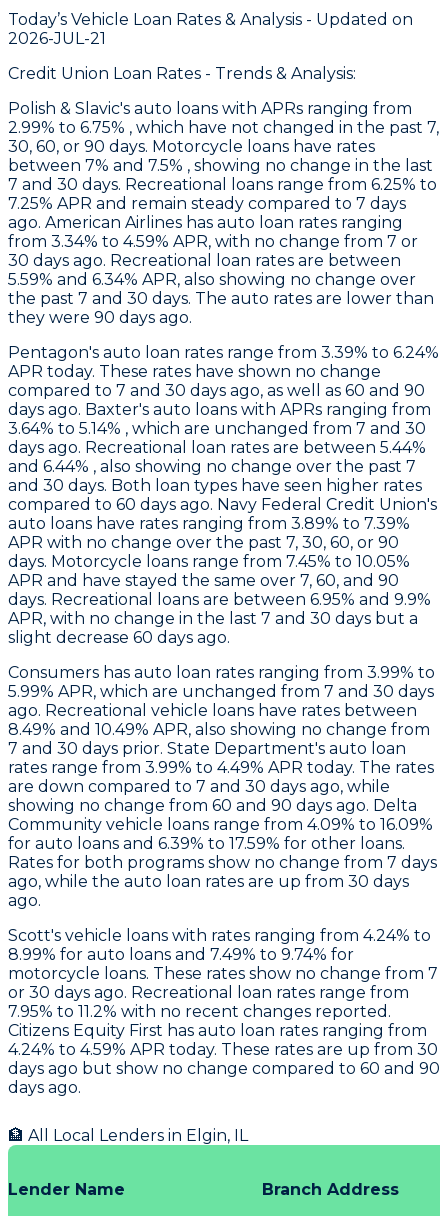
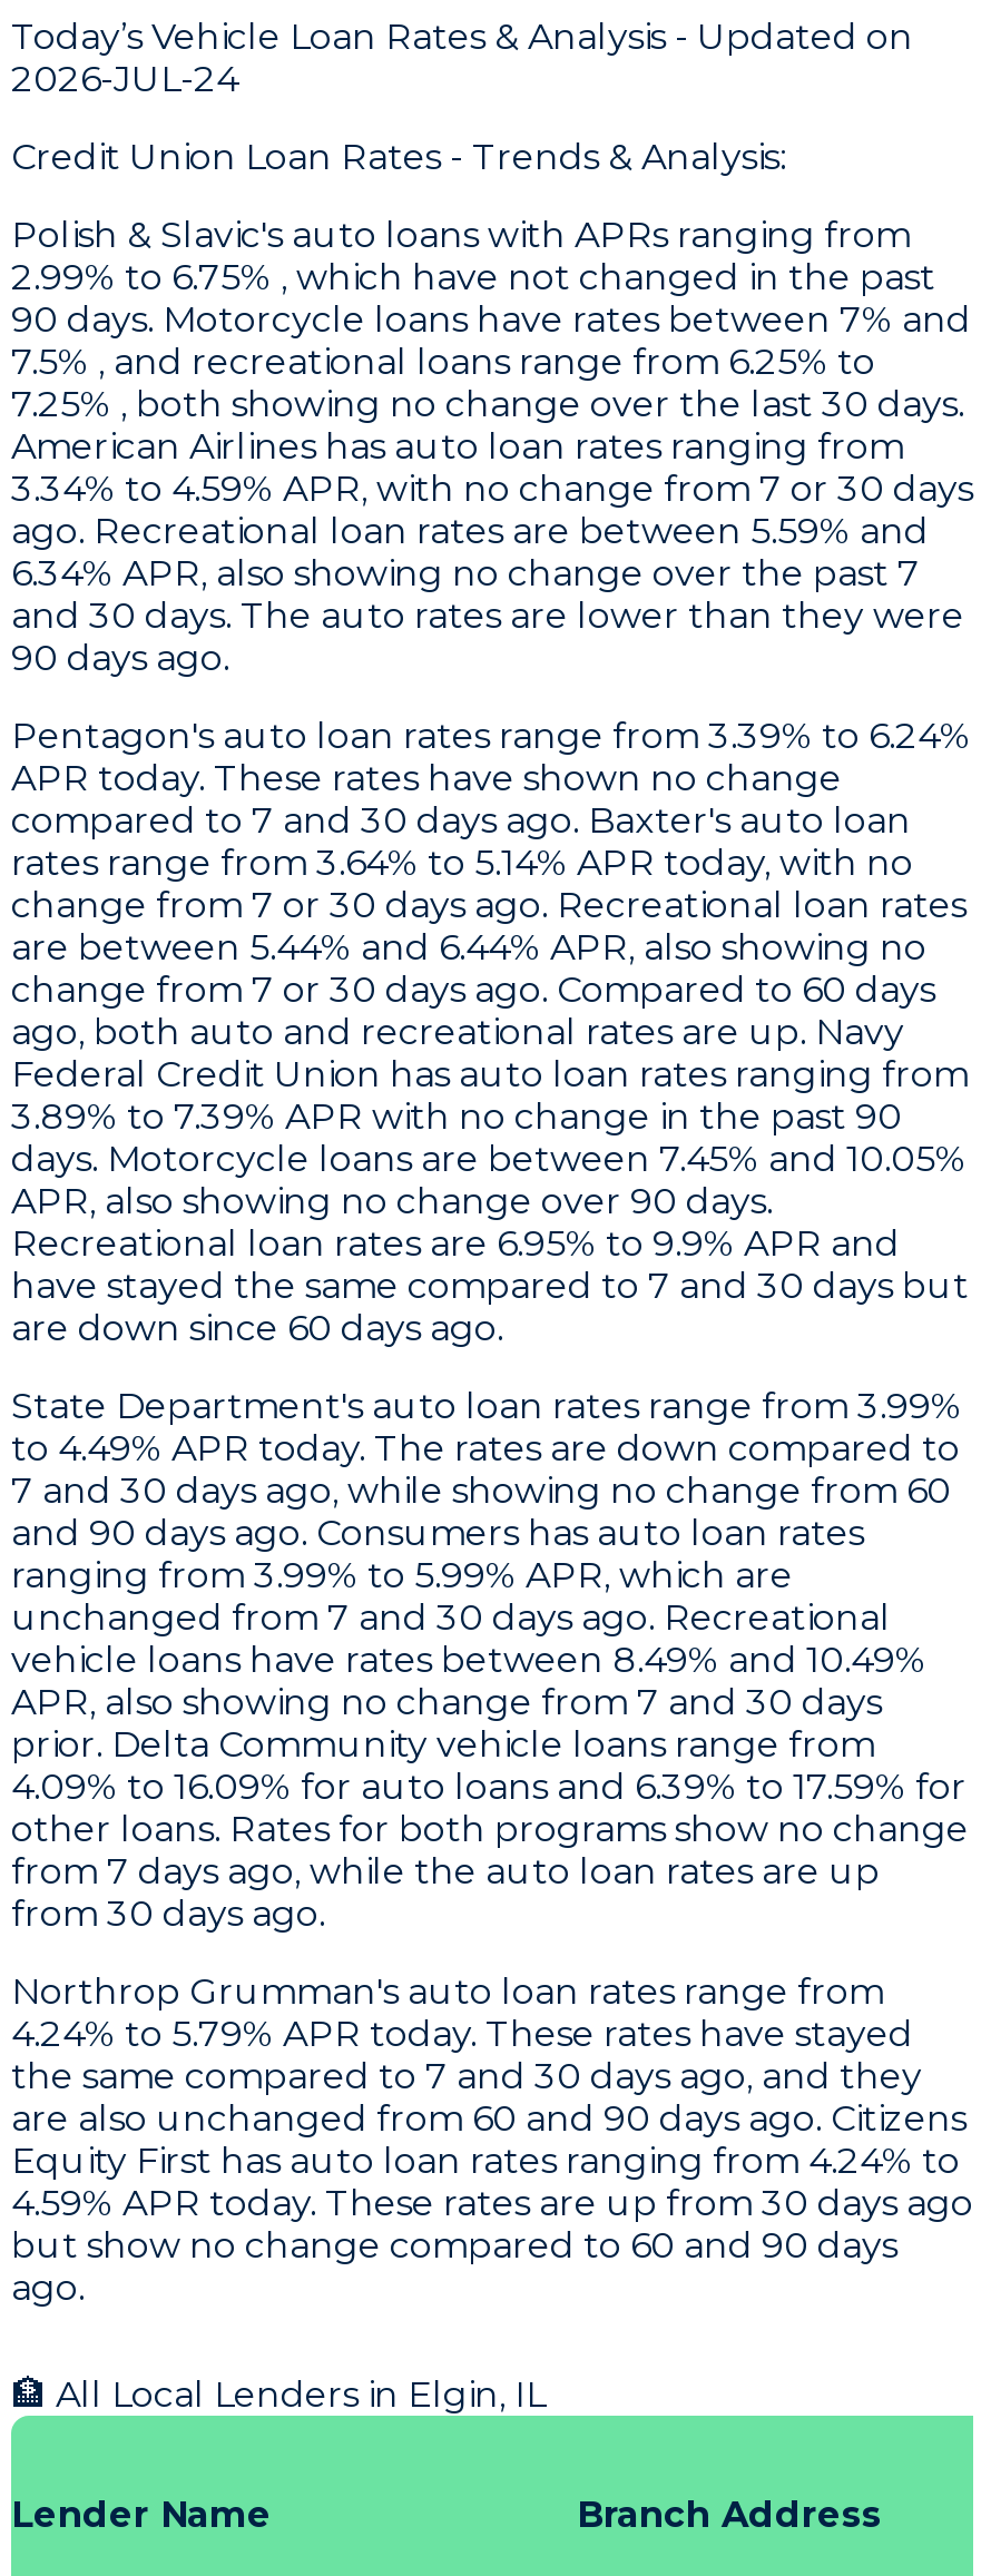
- 2026-JUL-21
+ 2026-JUL-24

- 2.99% to 6.75% , which have not changed in the past 7,
- 30, 60, or 90 days. Motorcycle loans have rates
- between 7% and 7.5% , showing no change in the last
- 7 and 30 days. Recreational loans range from 6.25% to
- 7.25% APR and remain steady compared to 7 days
- ago. American Airlines has auto loan rates ranging
- from 3.34% to 4.59% APR, with no change from 7 or
- 30 days ago. Recreational loan rates are between
- 5.59% and 6.34% APR, also showing no change over
- the past 7 and 30 days. The auto rates are lower than
- they were 90 days ago.
+ 2.99% to 6.75% , which have not changed in the past
+ 90 days. Motorcycle loans have rates between 7% and
+ 7.5% , and recreational loans range from 6.25% to
+ 7.25% , both showing no change over the last 30 days.
+ American Airlines has auto loan rates ranging from
+ 3.34% to 4.59% APR, with no change from 7 or 30 days
+ ago. Recreational loan rates are between 5.59% and
+ 6.34% APR, also showing no change over the past 7
+ and 30 days. The auto rates are lower than they were
+ 90 days ago.

- compared to 7 and 30 days ago, as well as 60 and 90
- days ago. Baxter's auto loans with APRs ranging from
- 3.64% to 5.14% , which are unchanged from 7 and 30
- days ago. Recreational loan rates are between 5.44%
- and 6.44% , also showing no change over the past 7
- and 30 days. Both loan types have seen higher rates
- compared to 60 days ago. Navy Federal Credit Union's
- auto loans have rates ranging from 3.89% to 7.39%
- APR with no change over the past 7, 30, 60, or 90
- days. Motorcycle loans range from 7.45% to 10.05%
- APR and have stayed the same over 7, 60, and 90
- days. Recreational loans are between 6.95% and 9.9%
- APR, with no change in the last 7 and 30 days but a
- slight decrease 60 days ago.
- Consumers has auto loan rates ranging from 3.99% to
- 5.99% APR, which are unchanged from 7 and 30 days
- ago. Recreational vehicle loans have rates between
- 8.49% and 10.49% APR, also showing no change from
- 7 and 30 days prior. State Department's auto loan
- rates range from 3.99% to 4.49% APR today. The rates
- are down compared to 7 and 30 days ago, while
- showing no change from 60 and 90 days ago. Delta
- Community vehicle loans range from 4.09% to 16.09%
- for auto loans and 6.39% to 17.59% for other loans.
- Rates for both programs show no change from 7 days
- ago, while the auto loan rates are up from 30 days
+ compared to 7 and 30 days ago. Baxter's auto loan
+ rates range from 3.64% to 5.14% APR today, with no
+ change from 7 or 30 days ago. Recreational loan rates
+ are between 5.44% and 6.44% APR, also showing no
+ change from 7 or 30 days ago. Compared to 60 days
+ ago, both auto and recreational rates are up. Navy
+ Federal Credit Union has auto loan rates ranging from
+ 3.89% to 7.39% APR with no change in the past 90
+ days. Motorcycle loans are between 7.45% and 10.05%
+ APR, also showing no change over 90 days.
+ Recreational loan rates are 6.95% to 9.9% APR and
+ have stayed the same compared to 7 and 30 days but
+ are down since 60 days ago.
+ State Department's auto loan rates range from 3.99%
+ to 4.49% APR today. The rates are down compared to
+ 7 and 30 days ago, while showing no change from 60
+ and 90 days ago. Consumers has auto loan rates
+ ranging from 3.99% to 5.99% APR, which are
+ unchanged from 7 and 30 days ago. Recreational
+ vehicle loans have rates between 8.49% and 10.49%
+ APR, also showing no change from 7 and 30 days
+ prior. Delta Community vehicle loans range from
+ 4.09% to 16.09% for auto loans and 6.39% to 17.59% for
+ other loans. Rates for both programs show no change
+ from 7 days ago, while the auto loan rates are up
+ from 30 days ago.
+ Northrop Grumman's auto loan rates range from
+ 4.24% to 5.79% APR today. These rates have stayed
+ the same compared to 7 and 30 days ago, and they
+ are also unchanged from 60 and 90 days ago. Citizens
+ Equity First has auto loan rates ranging from 4.24% to
+ 4.59% APR today. These rates are up from 30 days ago
+ but show no change compared to 60 and 90 days

moved down: ago.

- Scott's vehicle loans with rates ranging from 4.24% to
- 8.99% for auto loans and 7.49% to 9.74% for
- motorcycle loans. These rates show no change from 7
- or 30 days ago. Recreational loan rates range from
- 7.95% to 11.2% with no recent changes reported.
- Citizens Equity First has auto loan rates ranging from
- 4.24% to 4.59% APR today. These rates are up from 30
- days ago but show no change compared to 60 and 90
- days ago.
